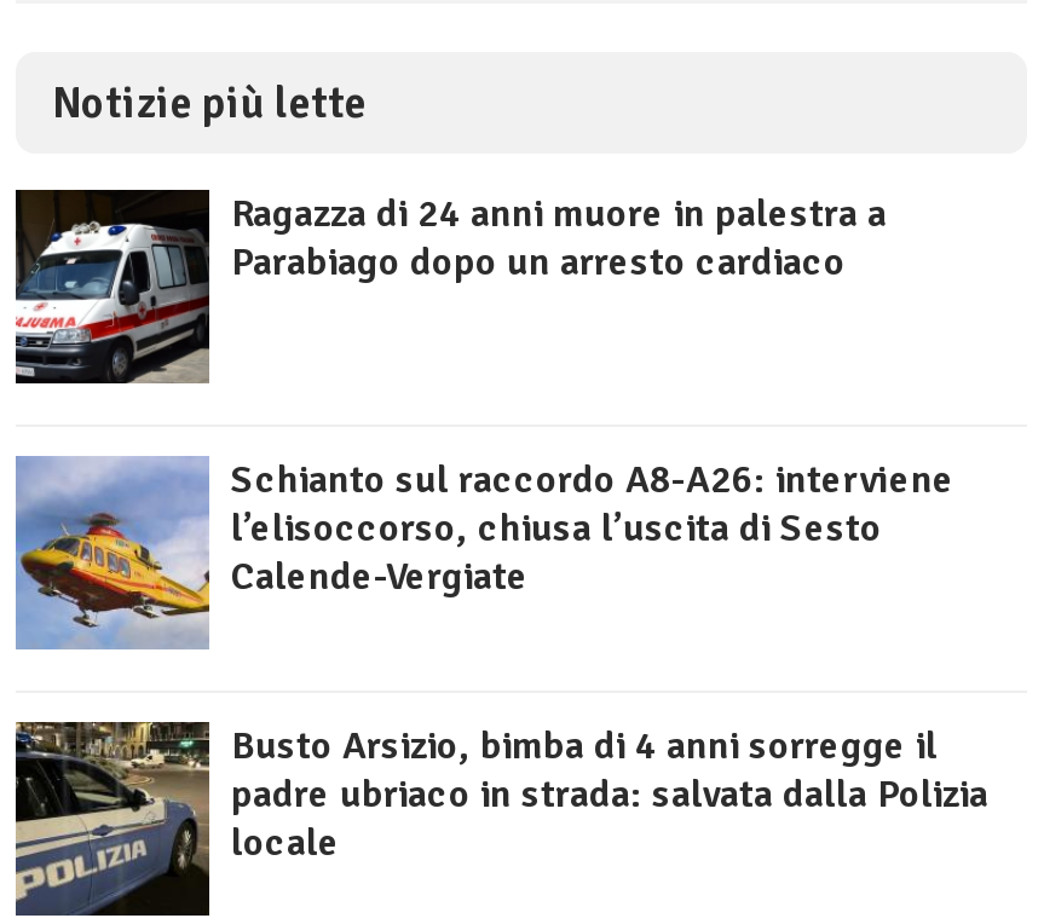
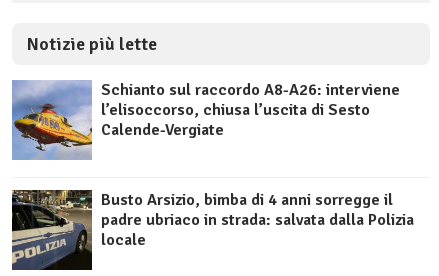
- [image]
- Ragazza di 24 anni muore in palestra a
- Parabiago dopo un arresto cardiaco
